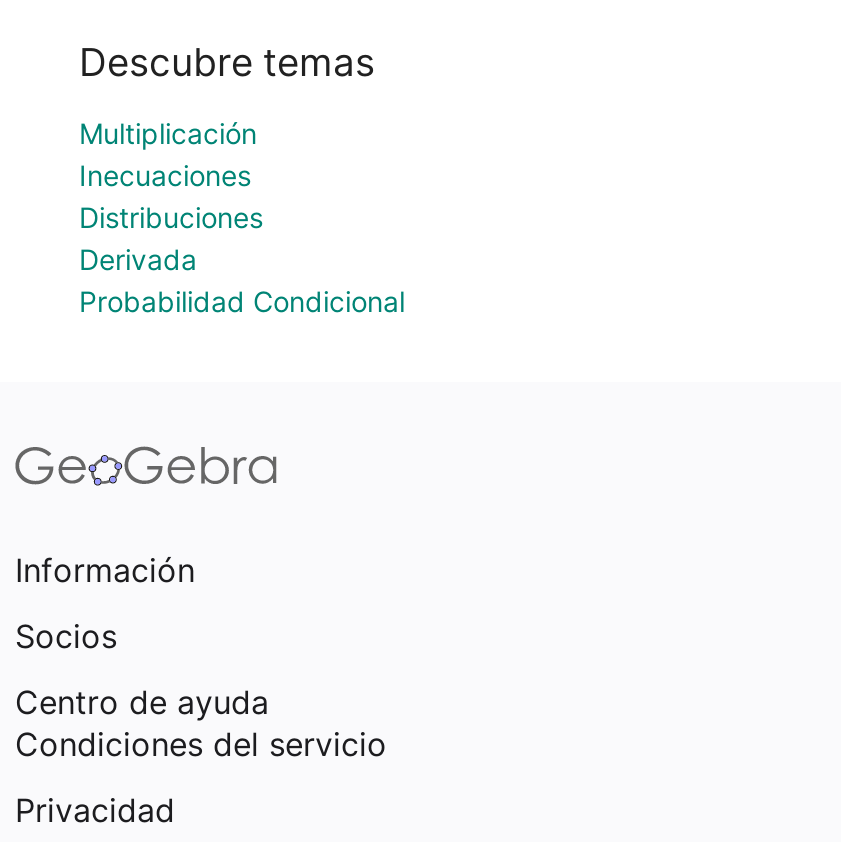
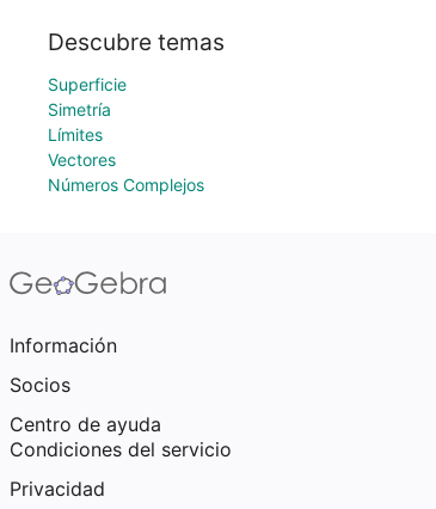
- Multiplicación
- Inecuaciones
- Distribuciones
- Derivada
- Probabilidad Condicional
+ Superficie
+ Simetría
+ Límites
+ Vectores
+ Números Complejos
